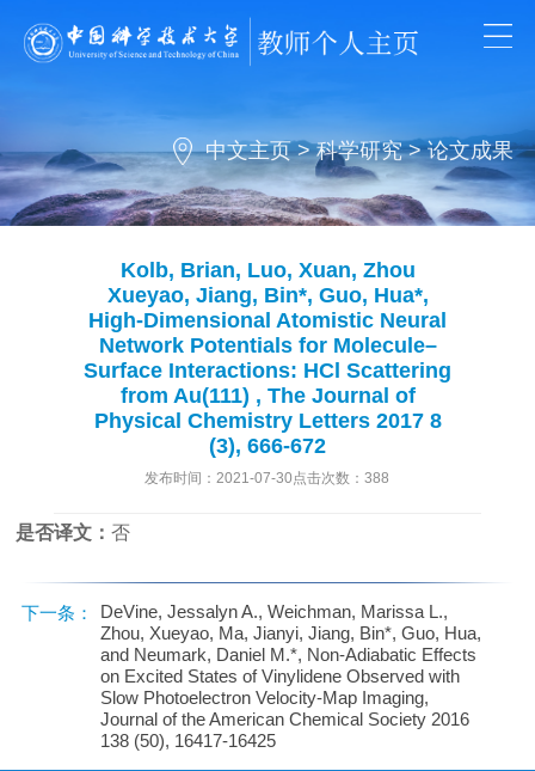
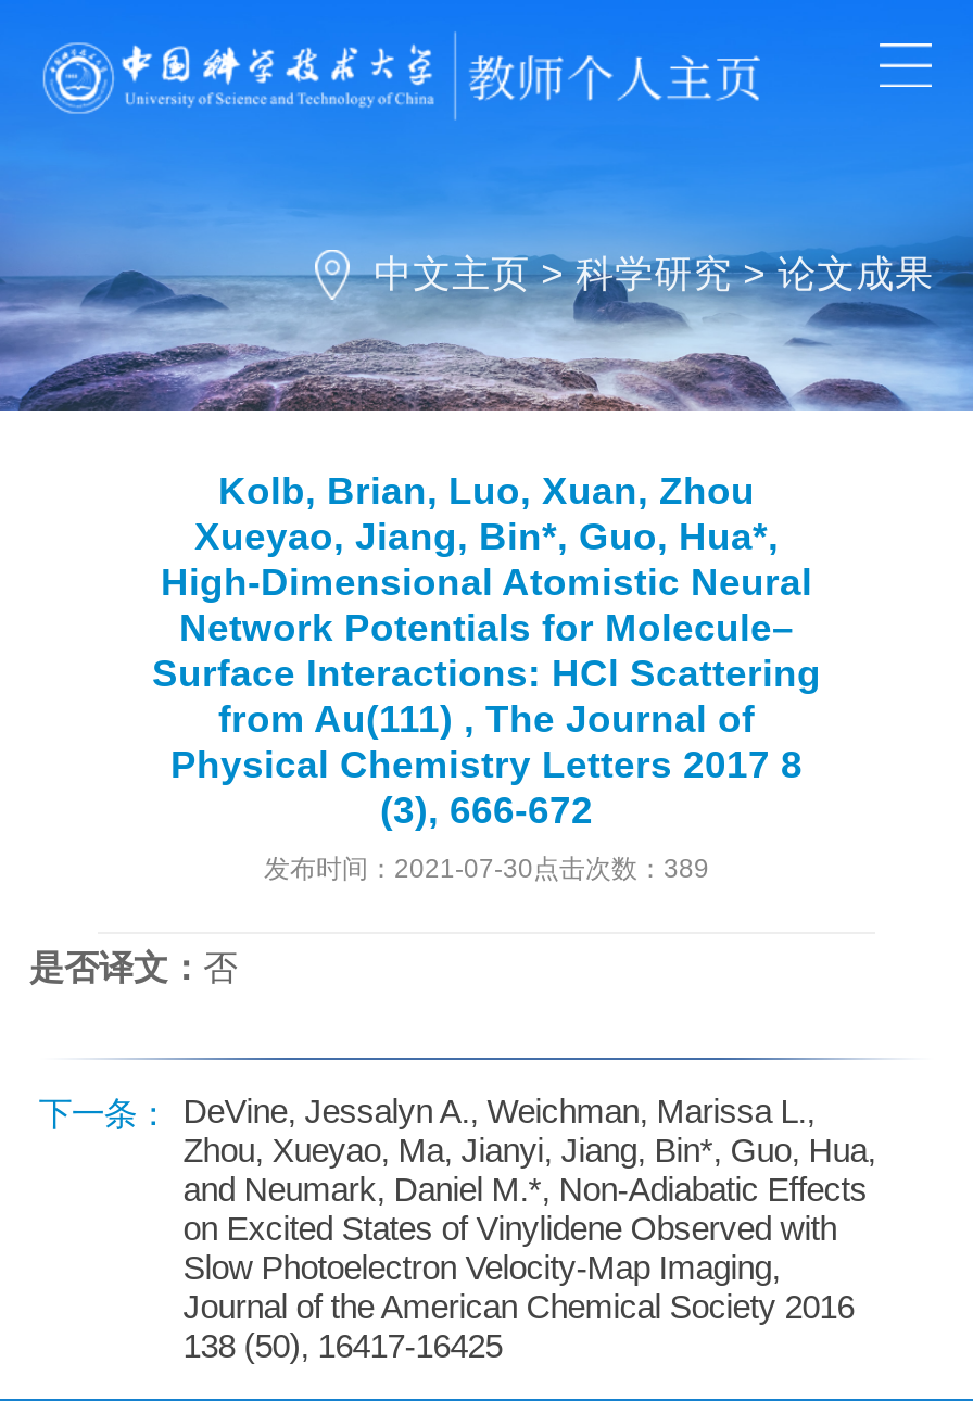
- 发布时间：2021-07-30点击次数：388
+ 发布时间：2021-07-30点击次数：389
